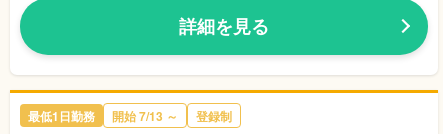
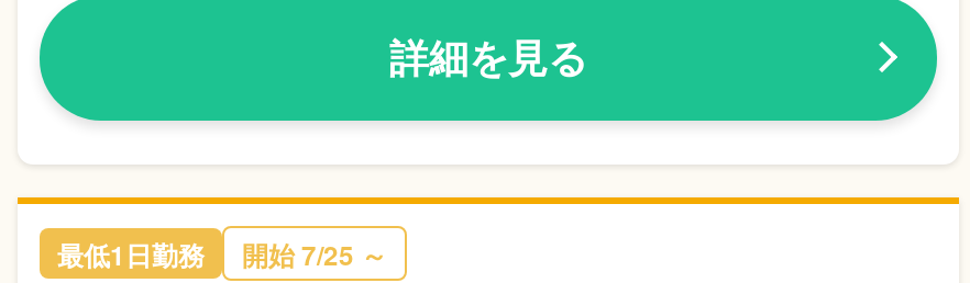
- 開始 7/13 ～
- 登録制
+ 開始 7/25 ～
